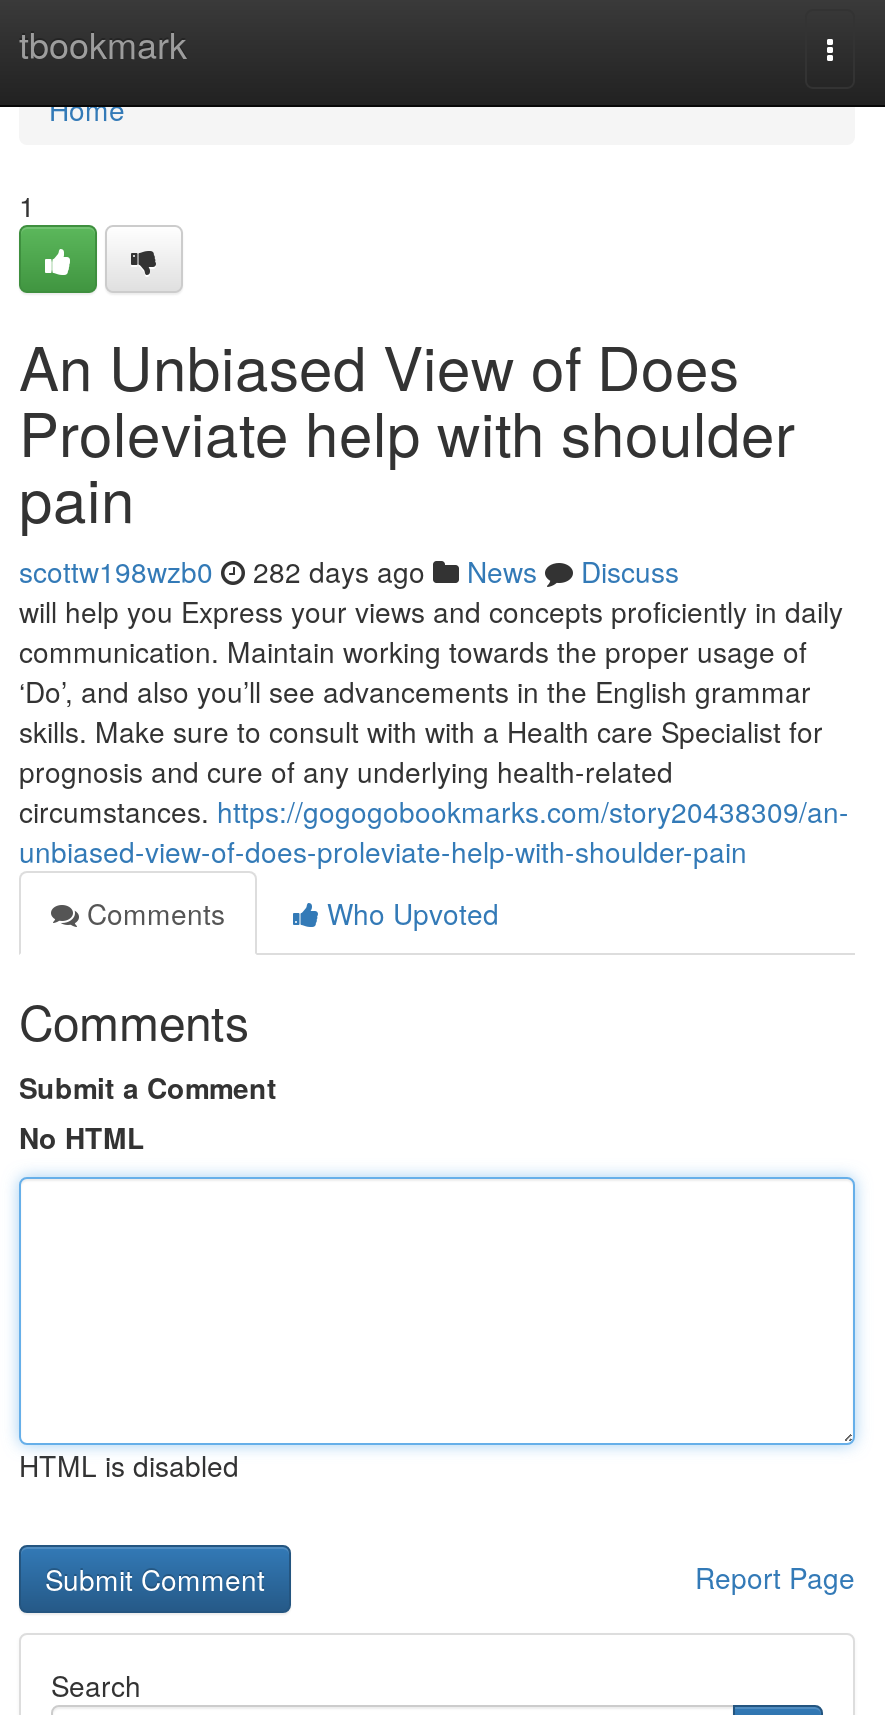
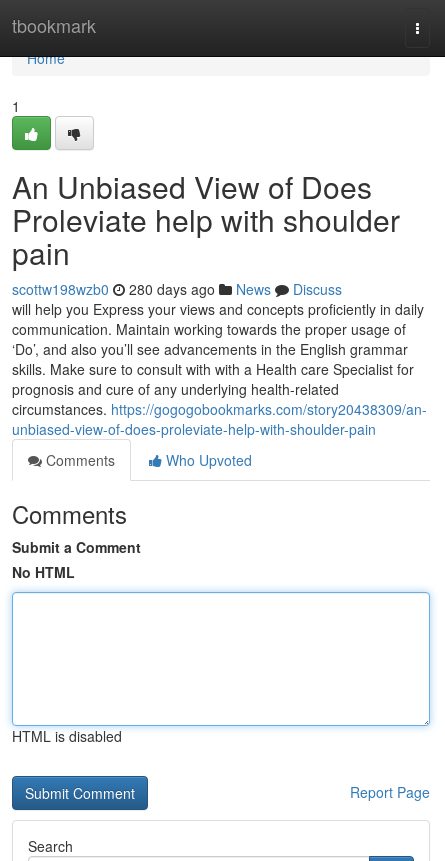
- scottw198wzb0 282 days ago News Discuss
+ scottw198wzb0 280 days ago News Discuss
